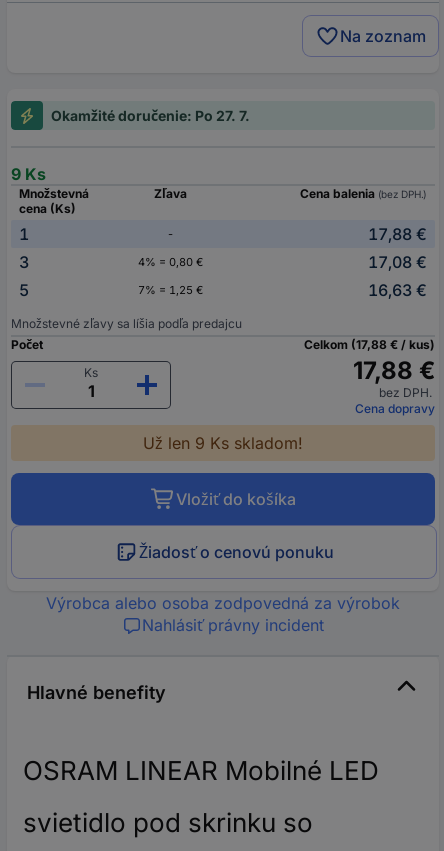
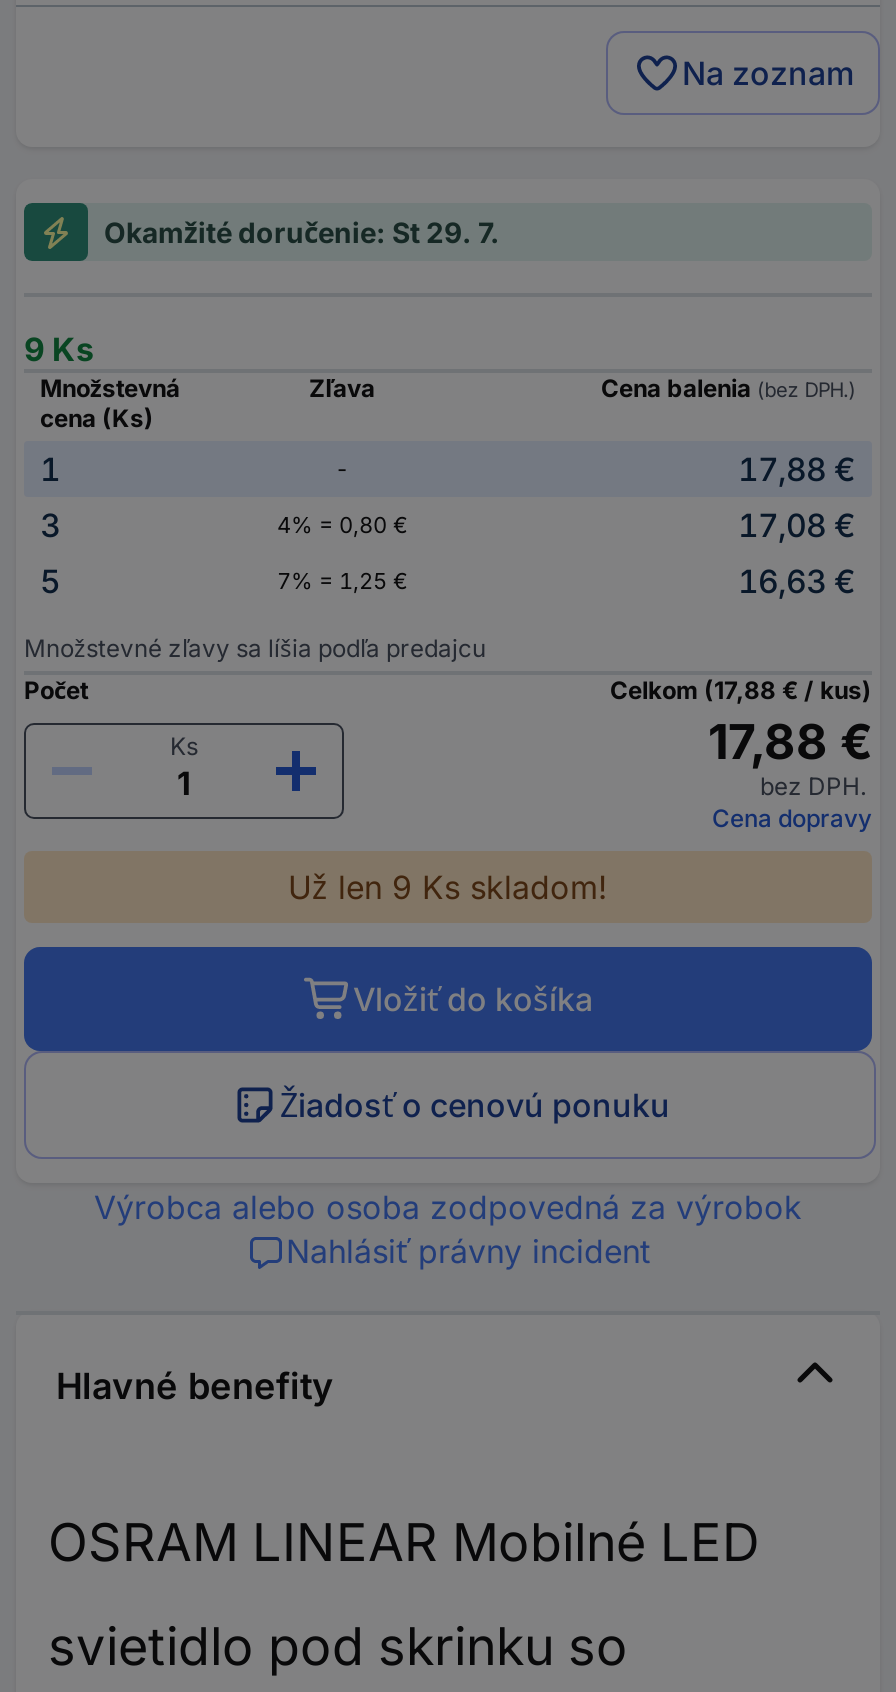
- Okamžité doručenie: Po 27. 7.
+ Okamžité doručenie: St 29. 7.
